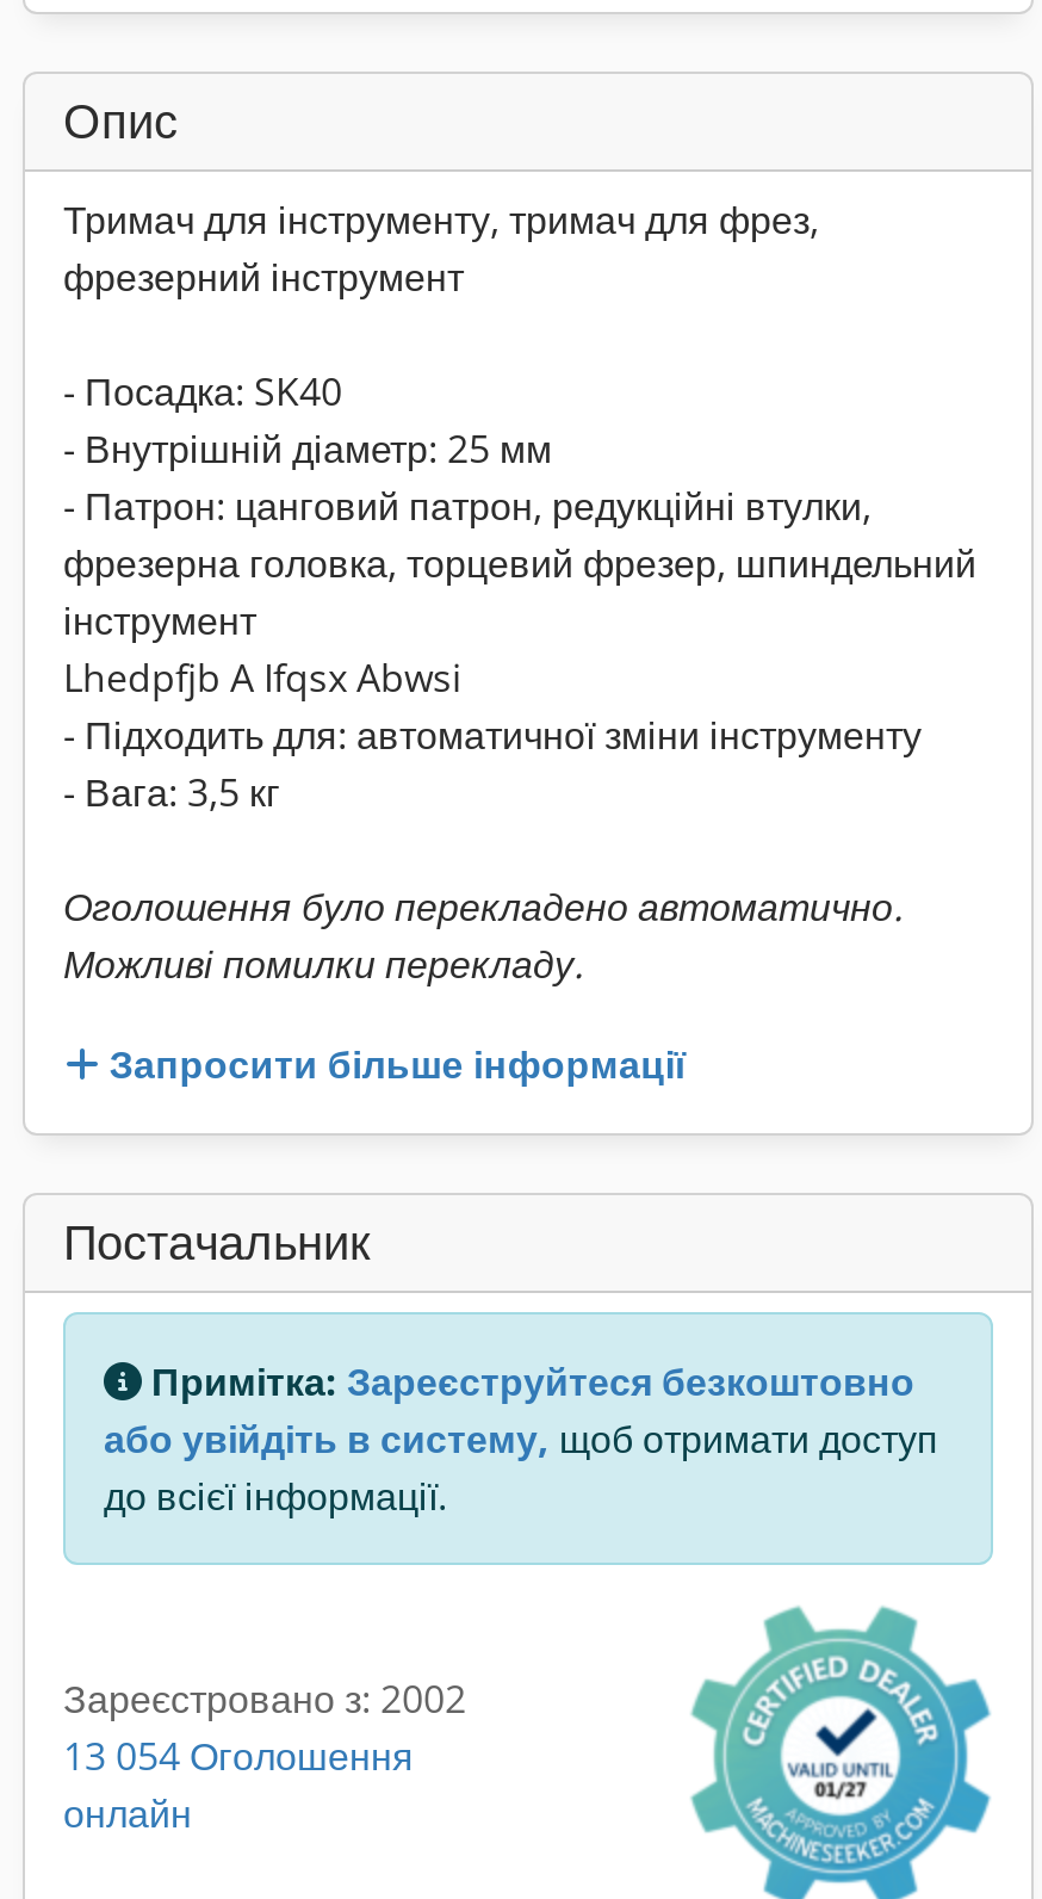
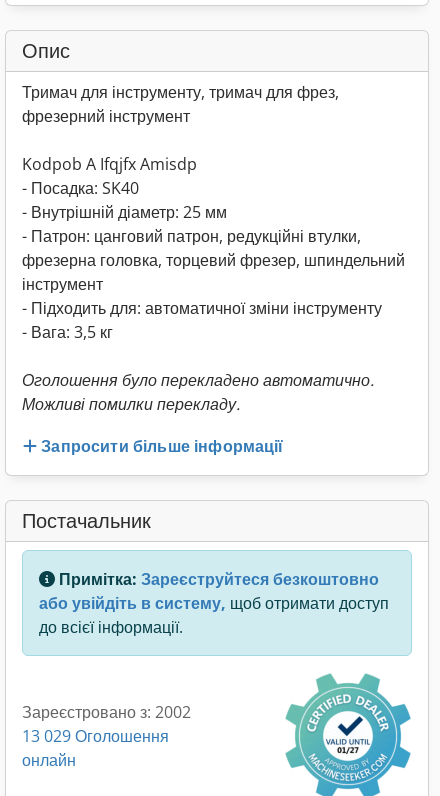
+ Kodpob A Ifqjfx Amisdp

moved down: - Посадка: SK40 | - Внутрішній діаметр: 25 мм | - Патрон: цанговий патрон, редукційні втулки, | фрезерна головка, торцевий фрезер, шпиндельний | інструмент

- Lhedpfjb A Ifqsx Abwsi

- 13 054 Оголошення
+ 13 029 Оголошення
